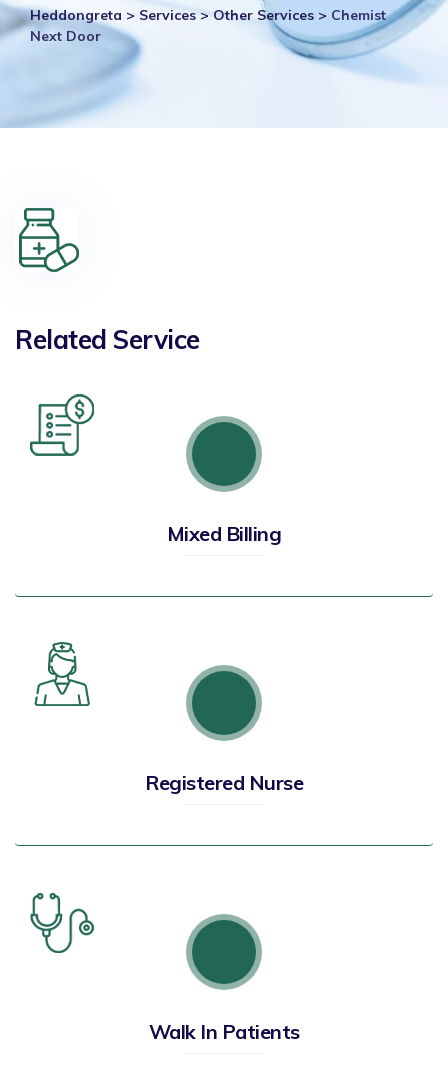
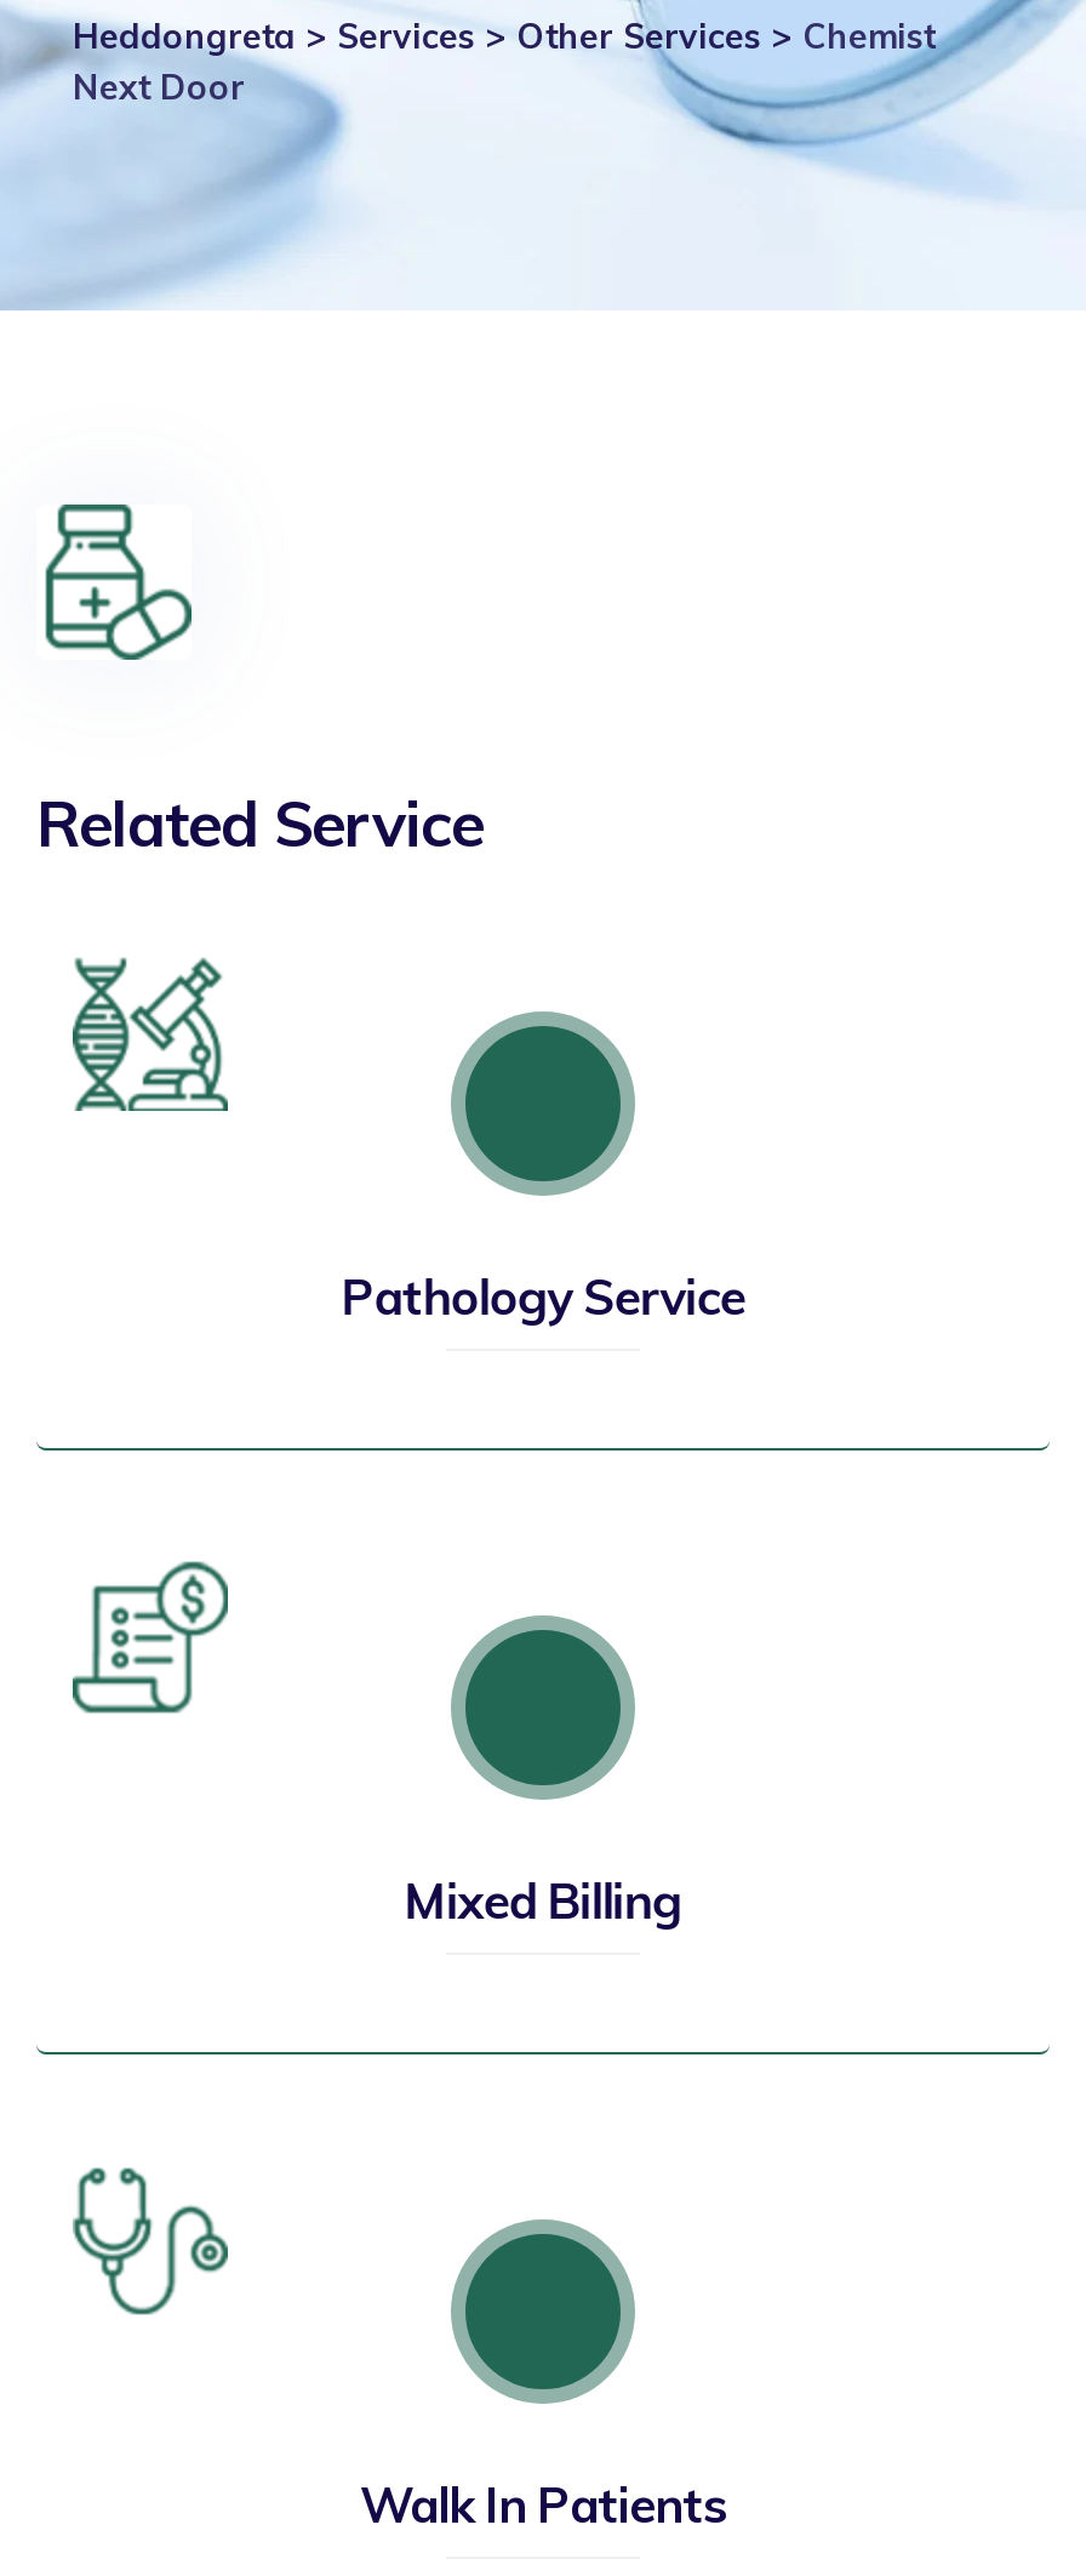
+ [image]

+ Pathology Service

moved down: [image]

moved down: Mixed Billing

- [image]

- Registered Nurse
